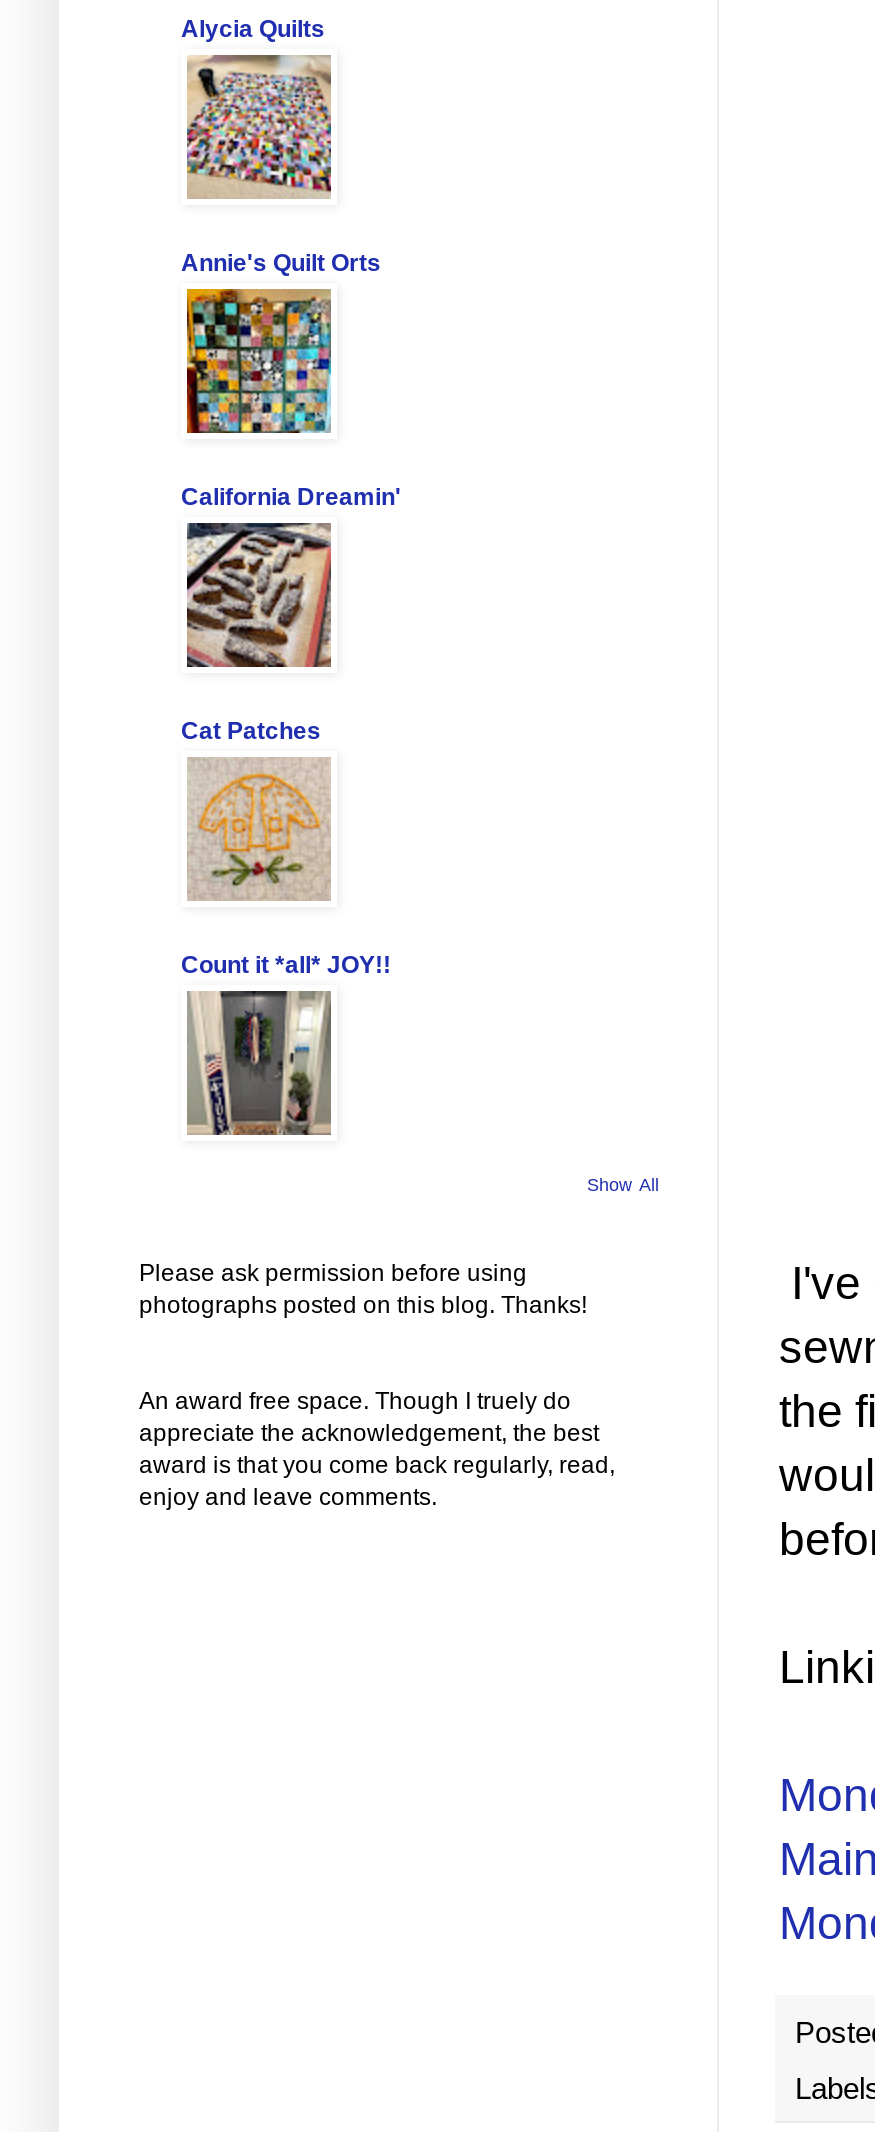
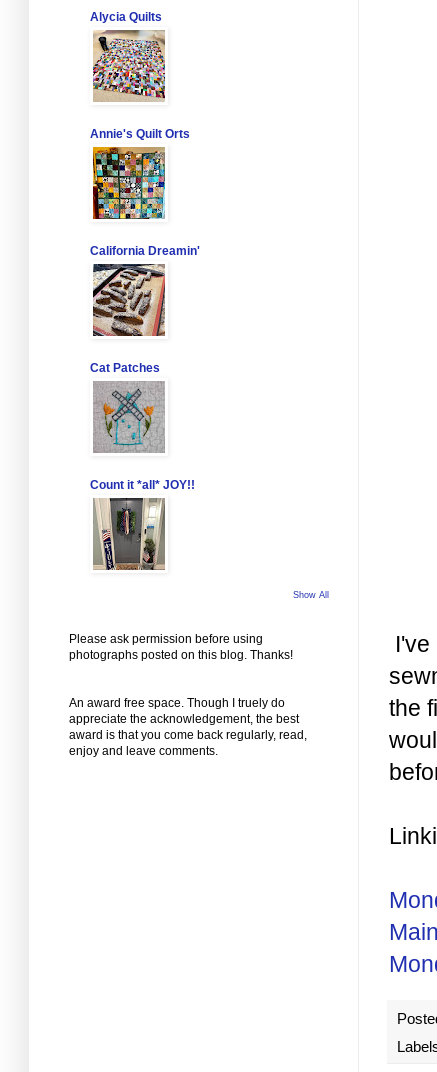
- [image]
+ [image]
